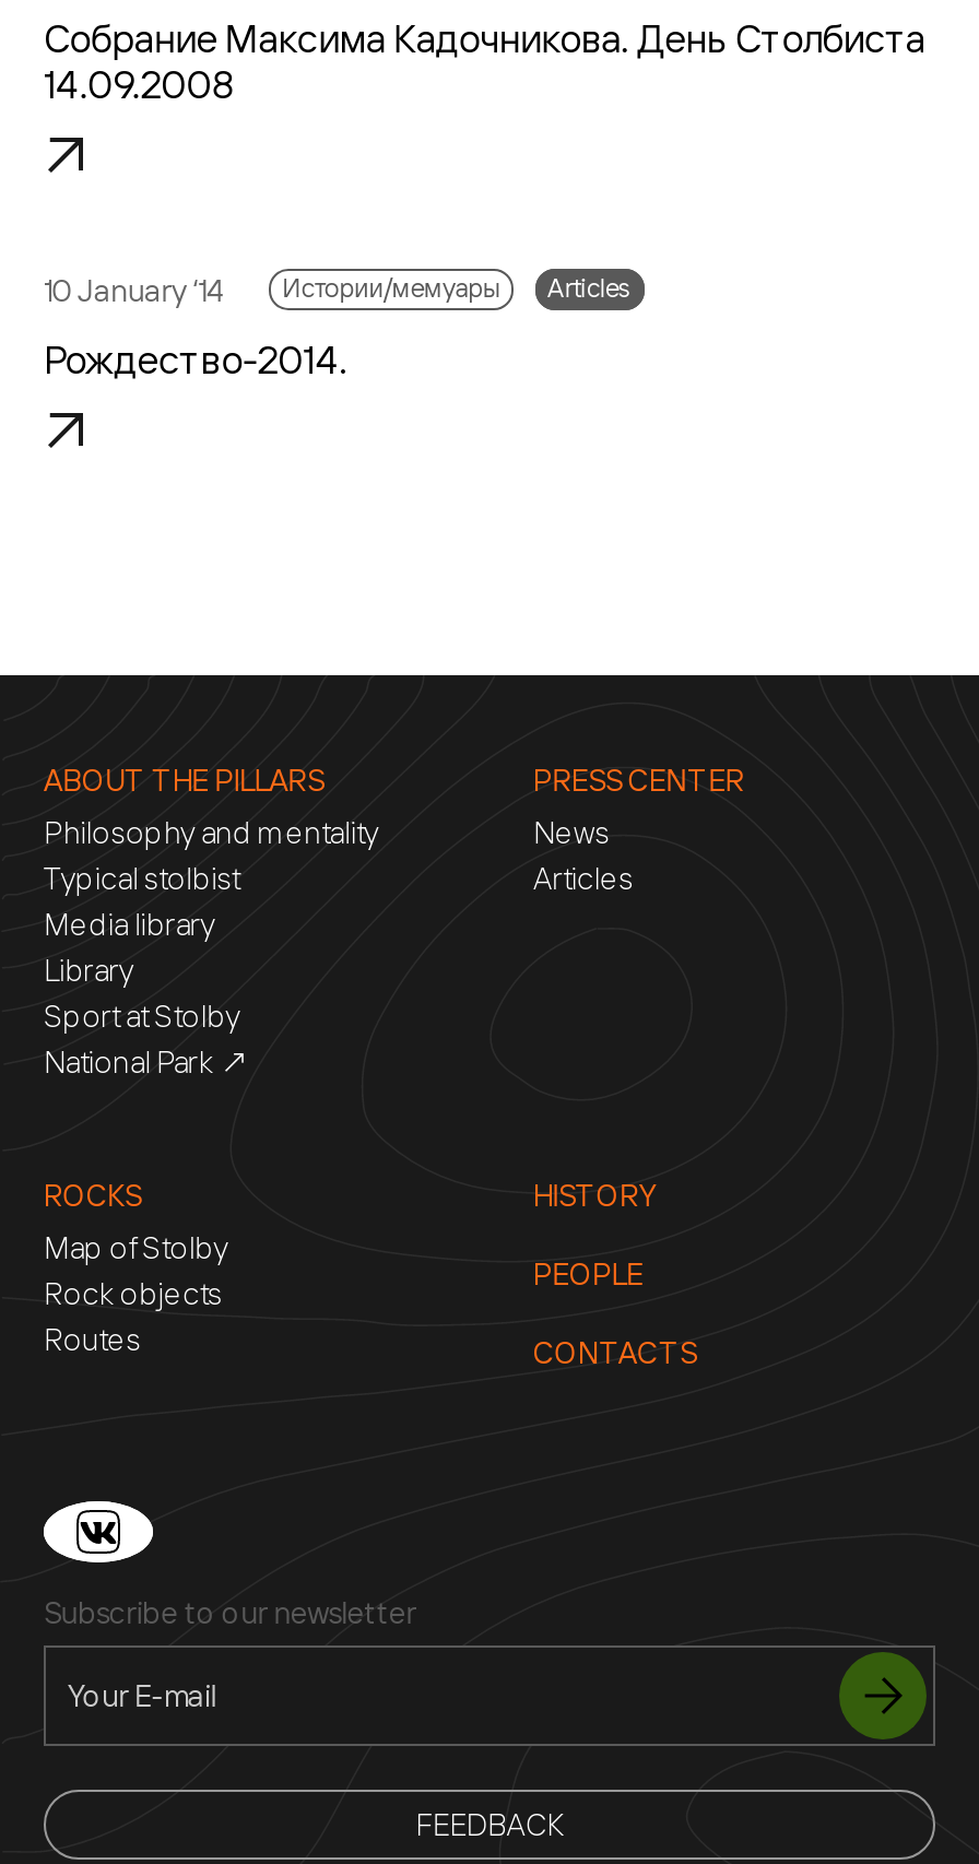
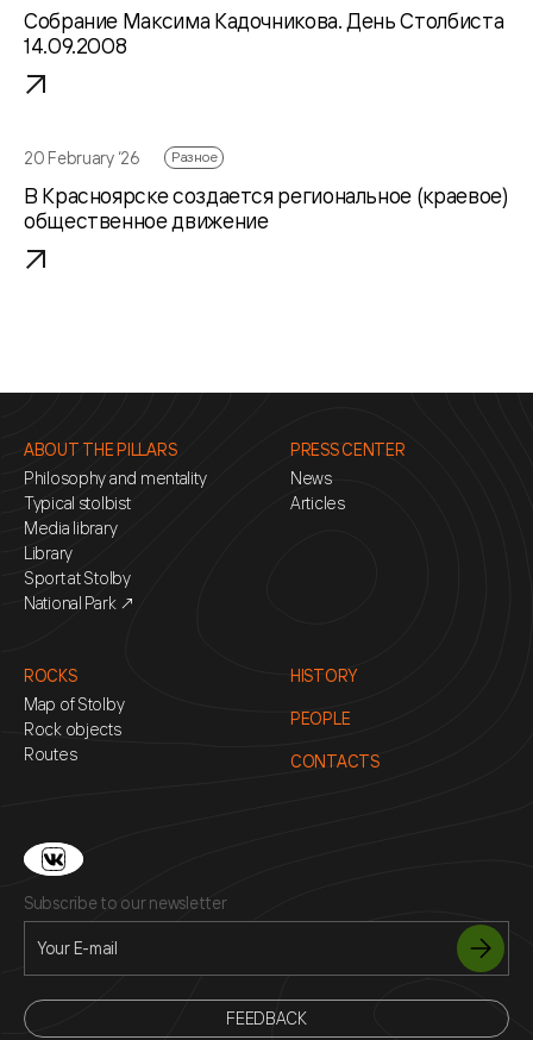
- 10 January ‘14
- Истории/мемуары
- Articles
+ 20 February ‘26
+ Разное

- Рождество-2014.
+ В Красноярске создается региональное (краевое)
+ общественное движение
